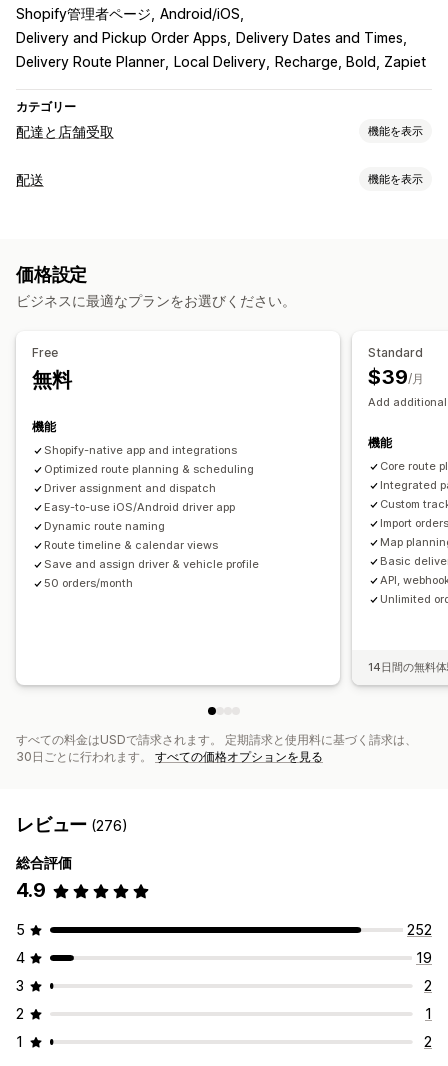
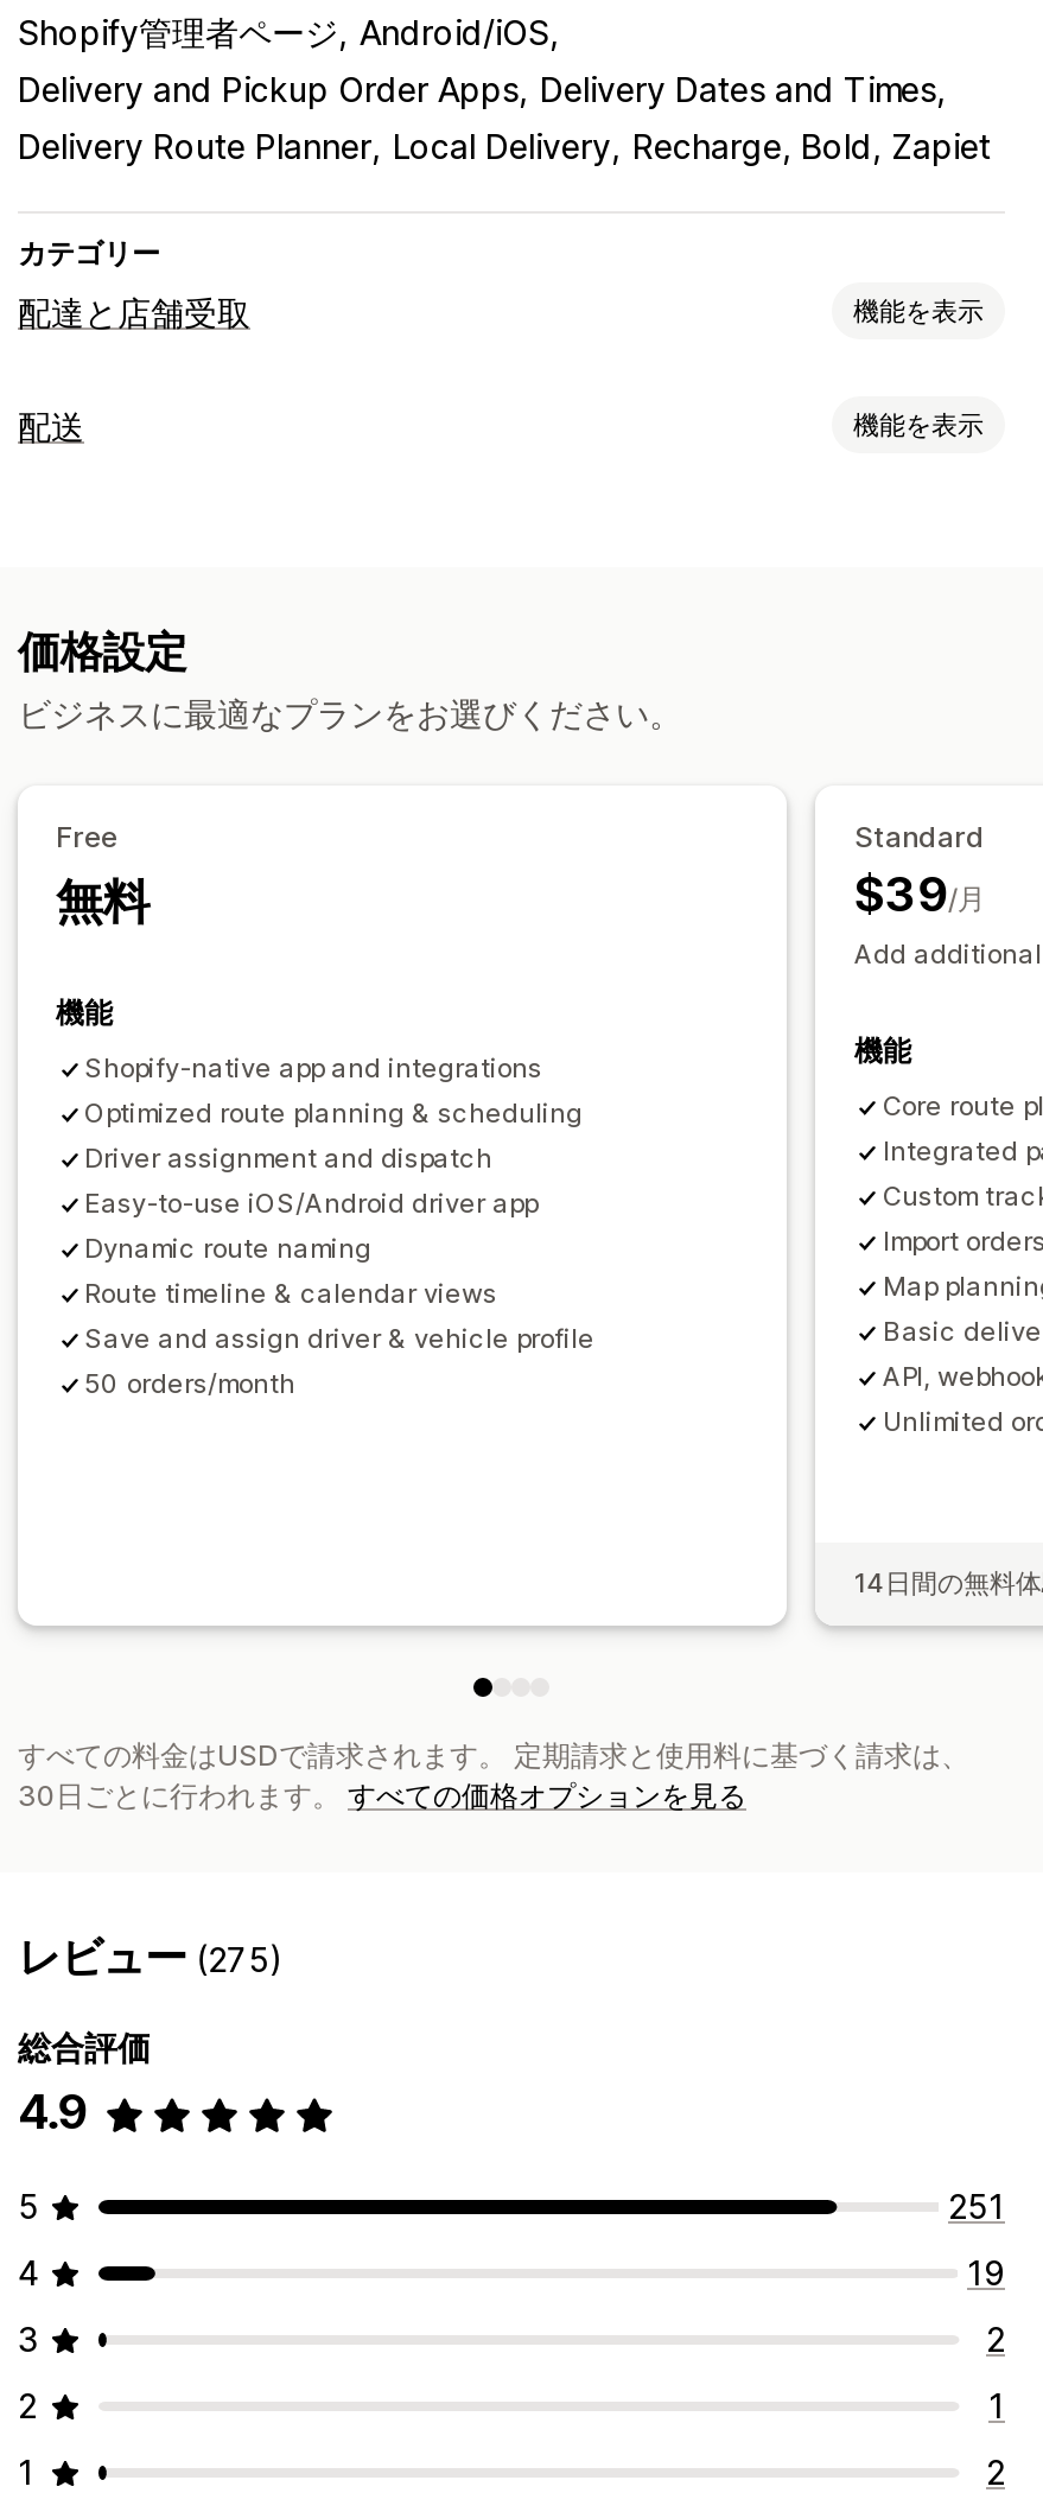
- レビュー(276)
+ レビュー(275)

- 252
+ 251
